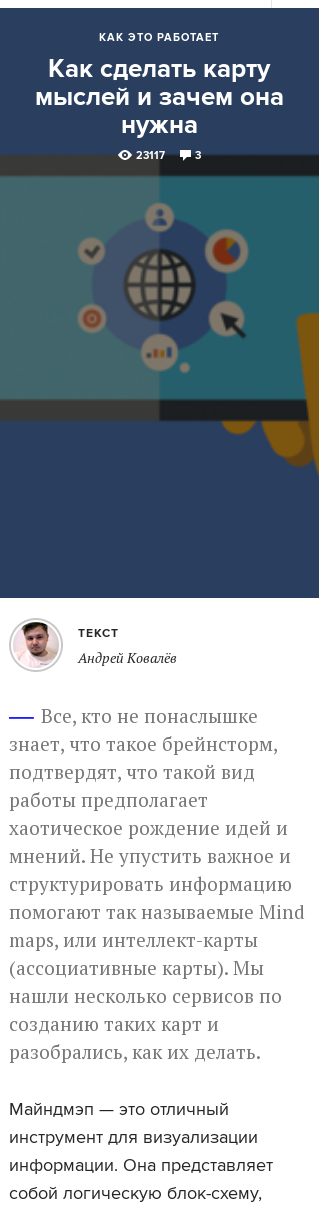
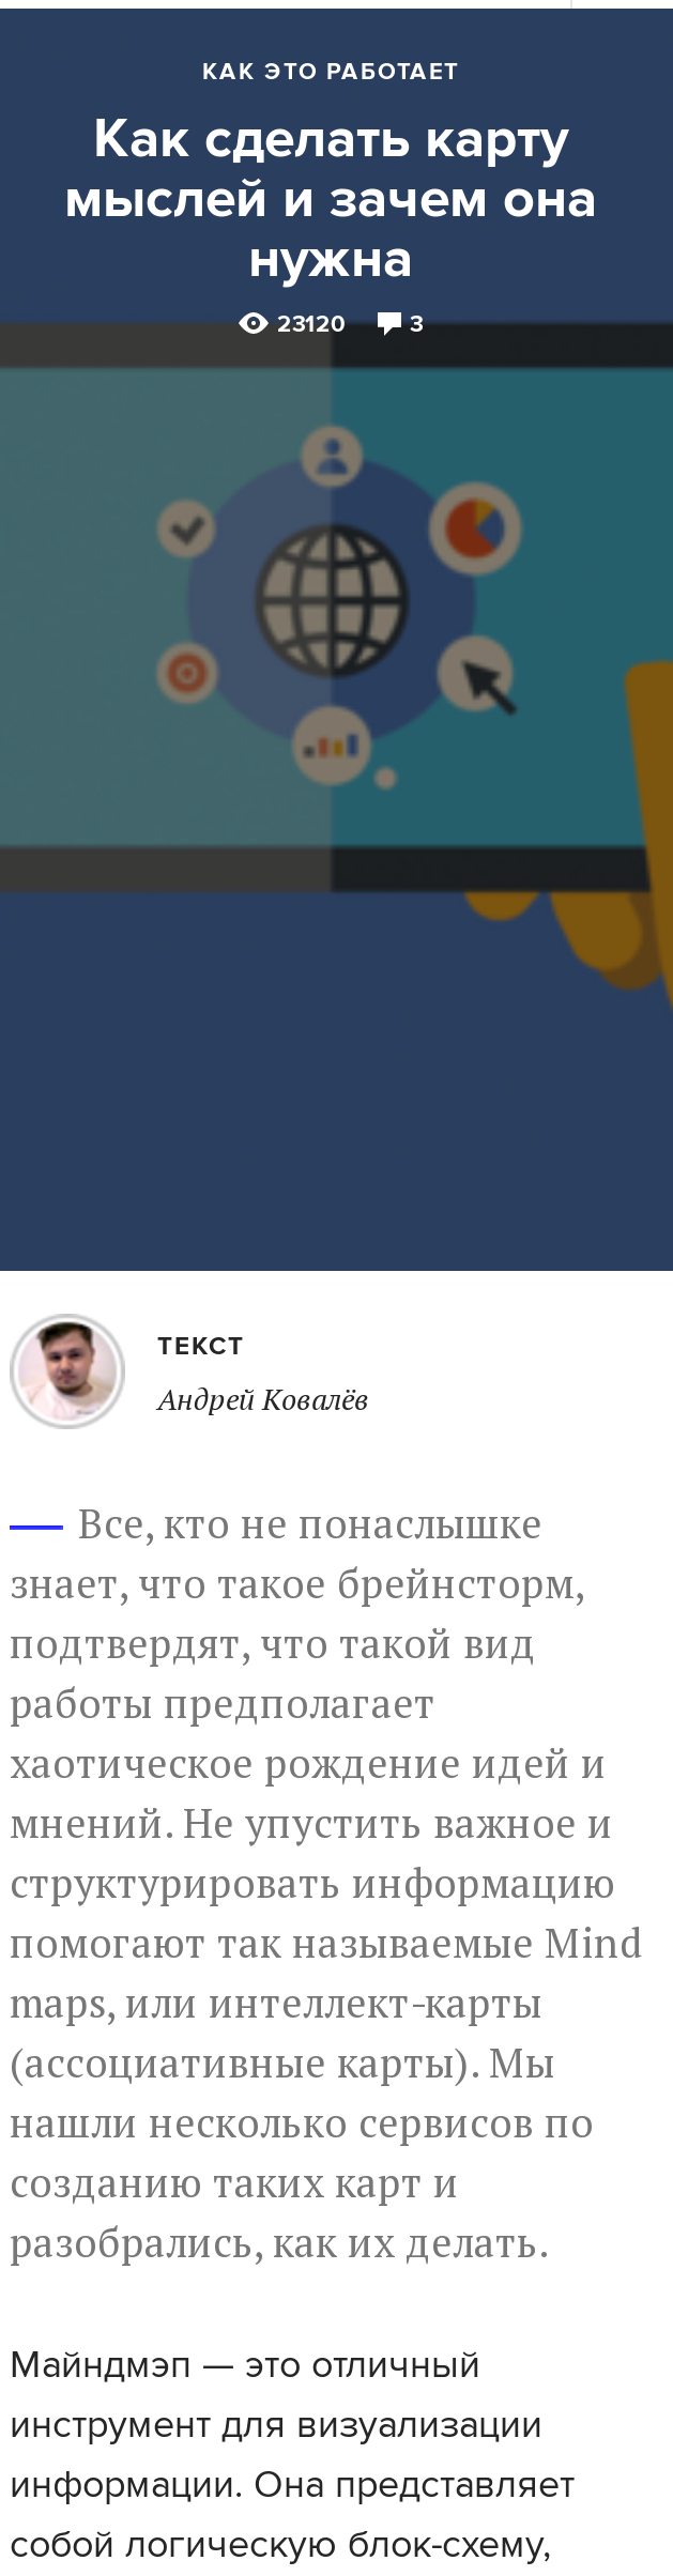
- 23117
+ 23120
